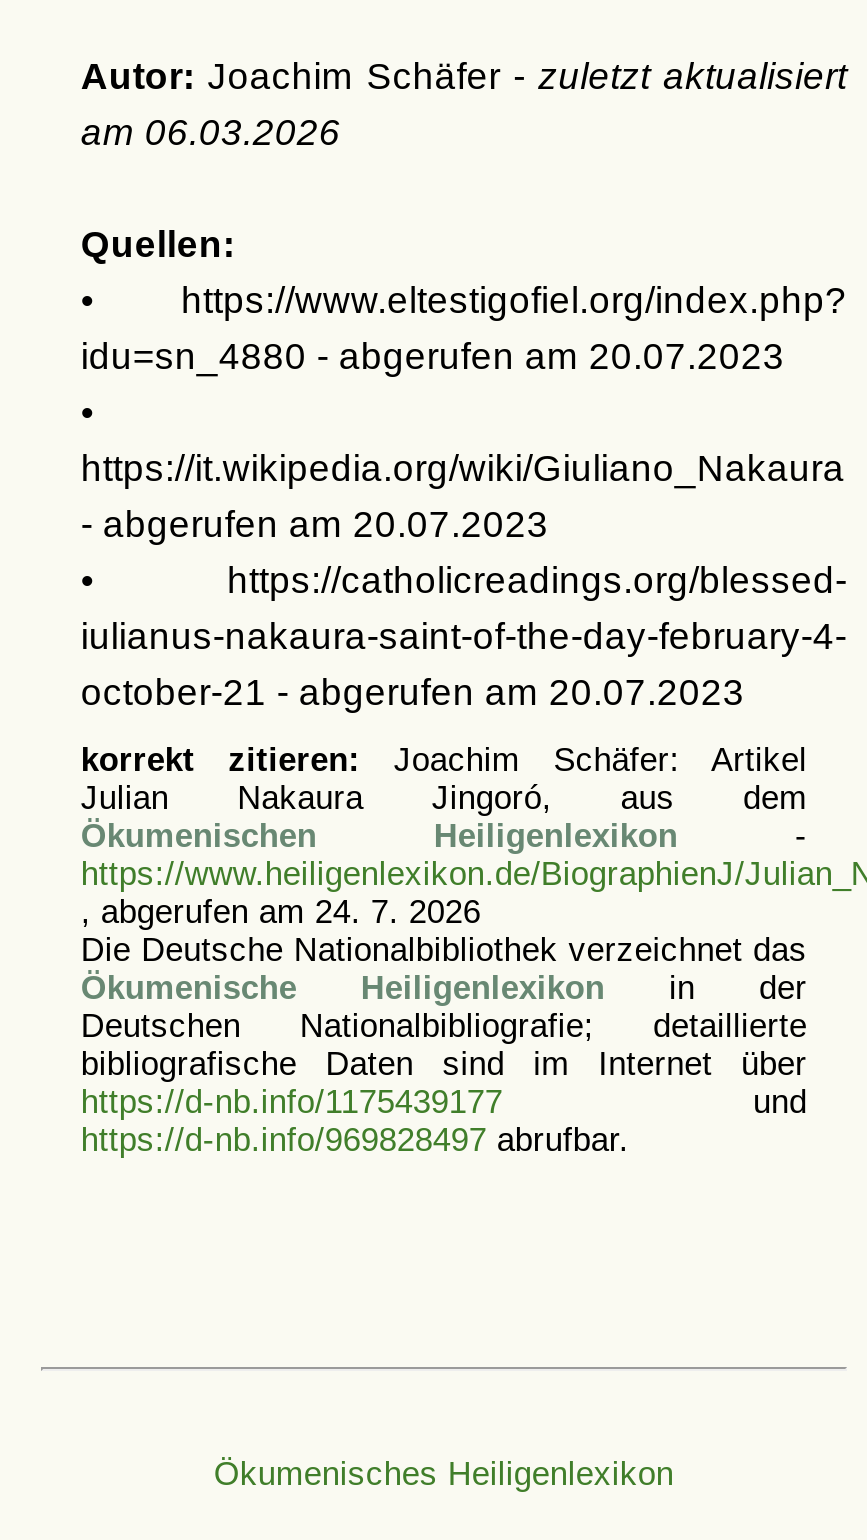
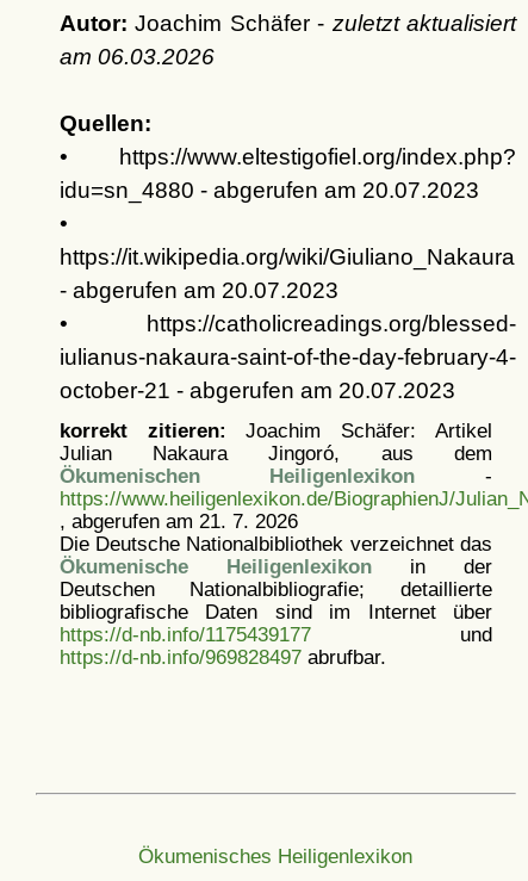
- , abgerufen am 24. 7. 2026
+ , abgerufen am 21. 7. 2026
